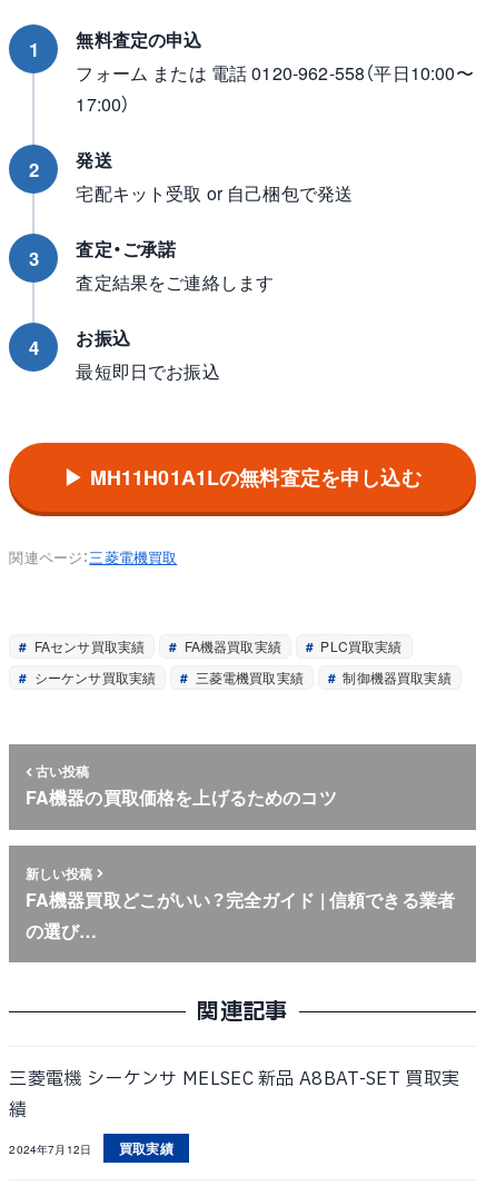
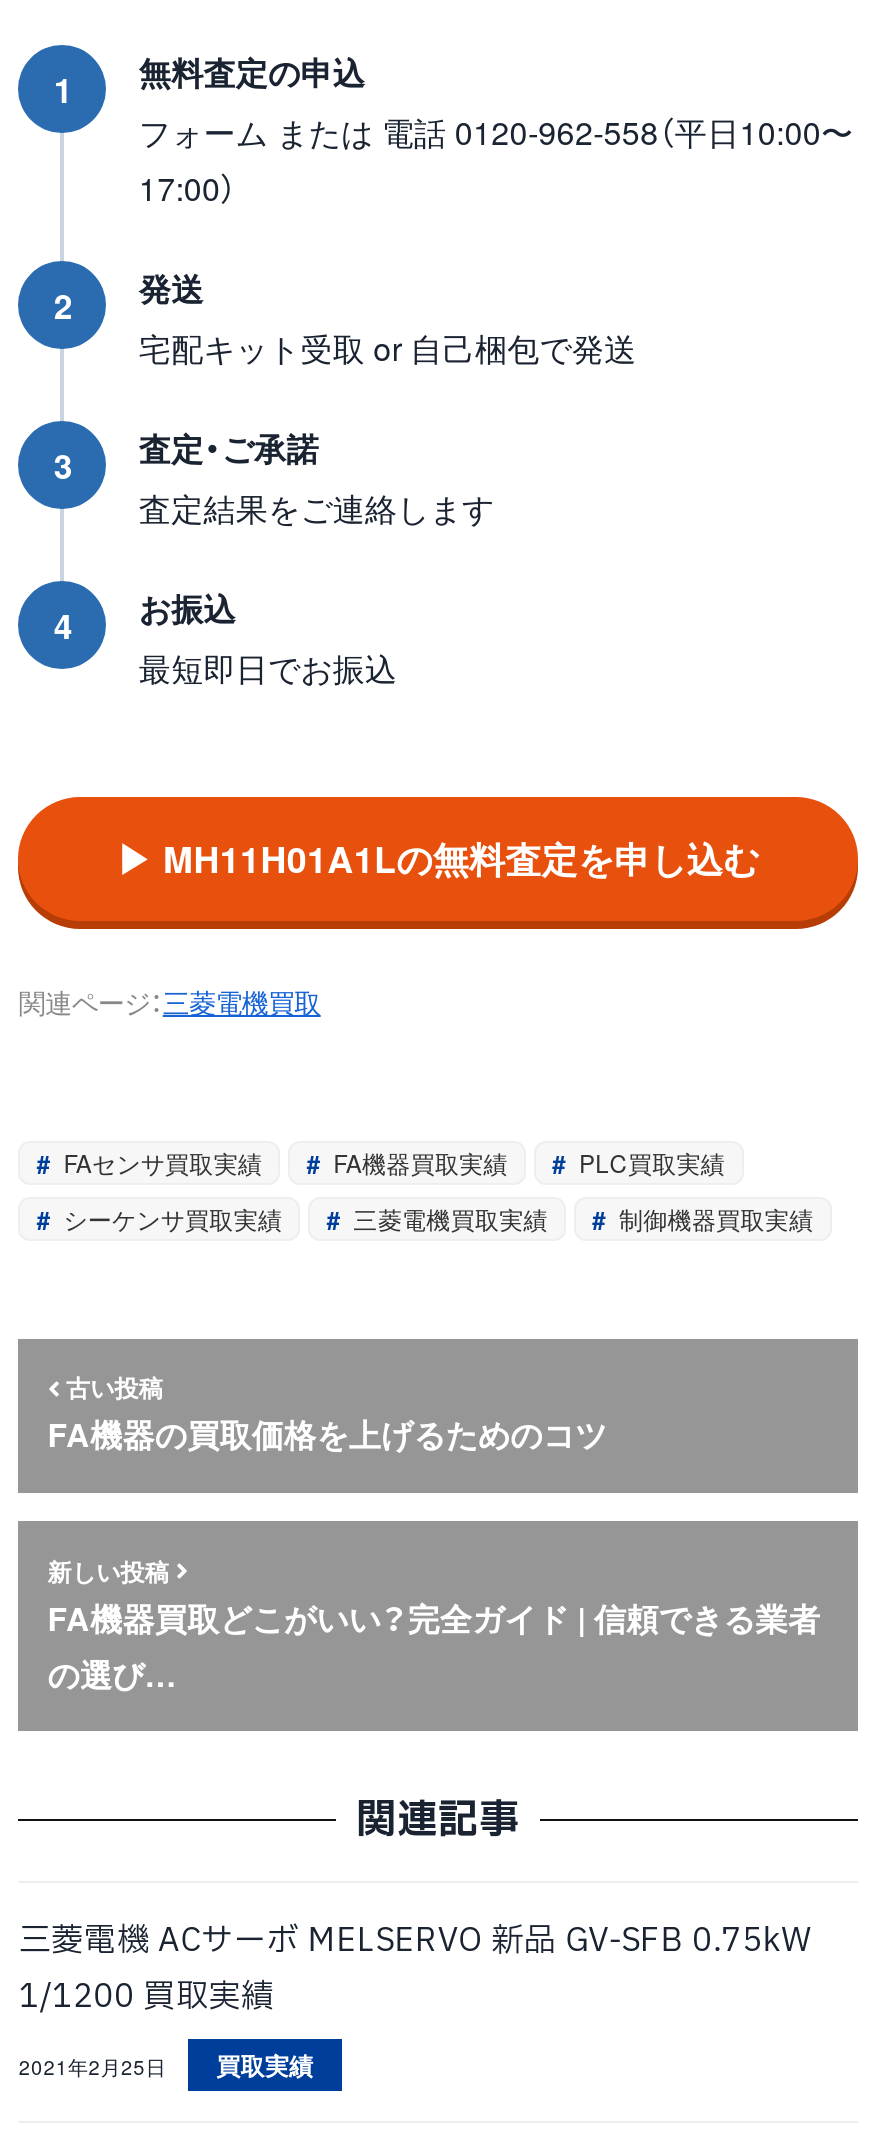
- 三菱電機 シーケンサ MELSEC 新品 A8BAT-SET 買取実
- 績
+ 三菱電機 ACサーボ MELSERVO 新品 GV-SFB 0.75kW
+ 1/1200 買取実績

- 2024年7月12日 買取実績
+ 2021年2月25日 買取実績
